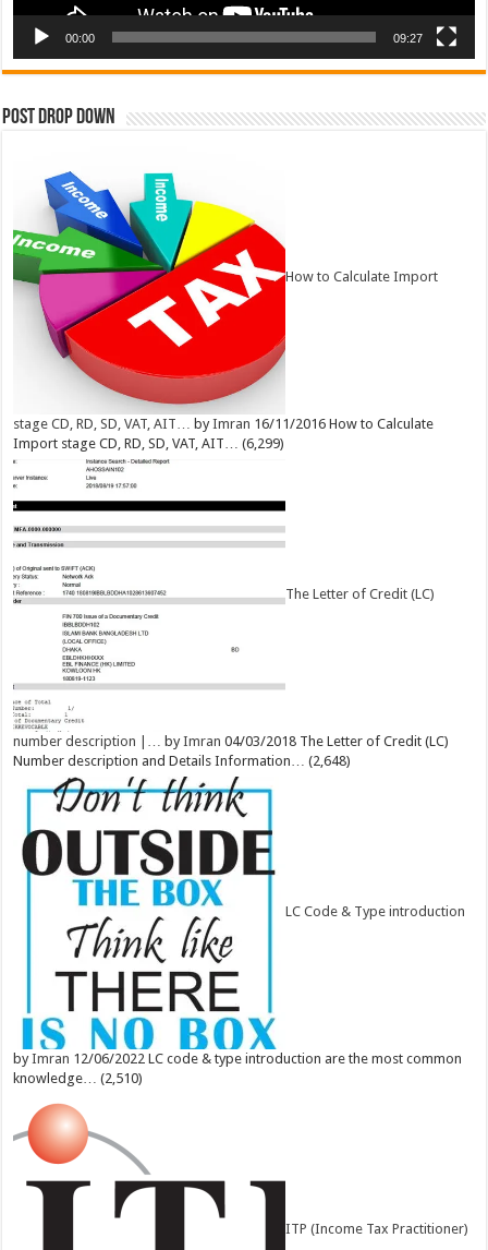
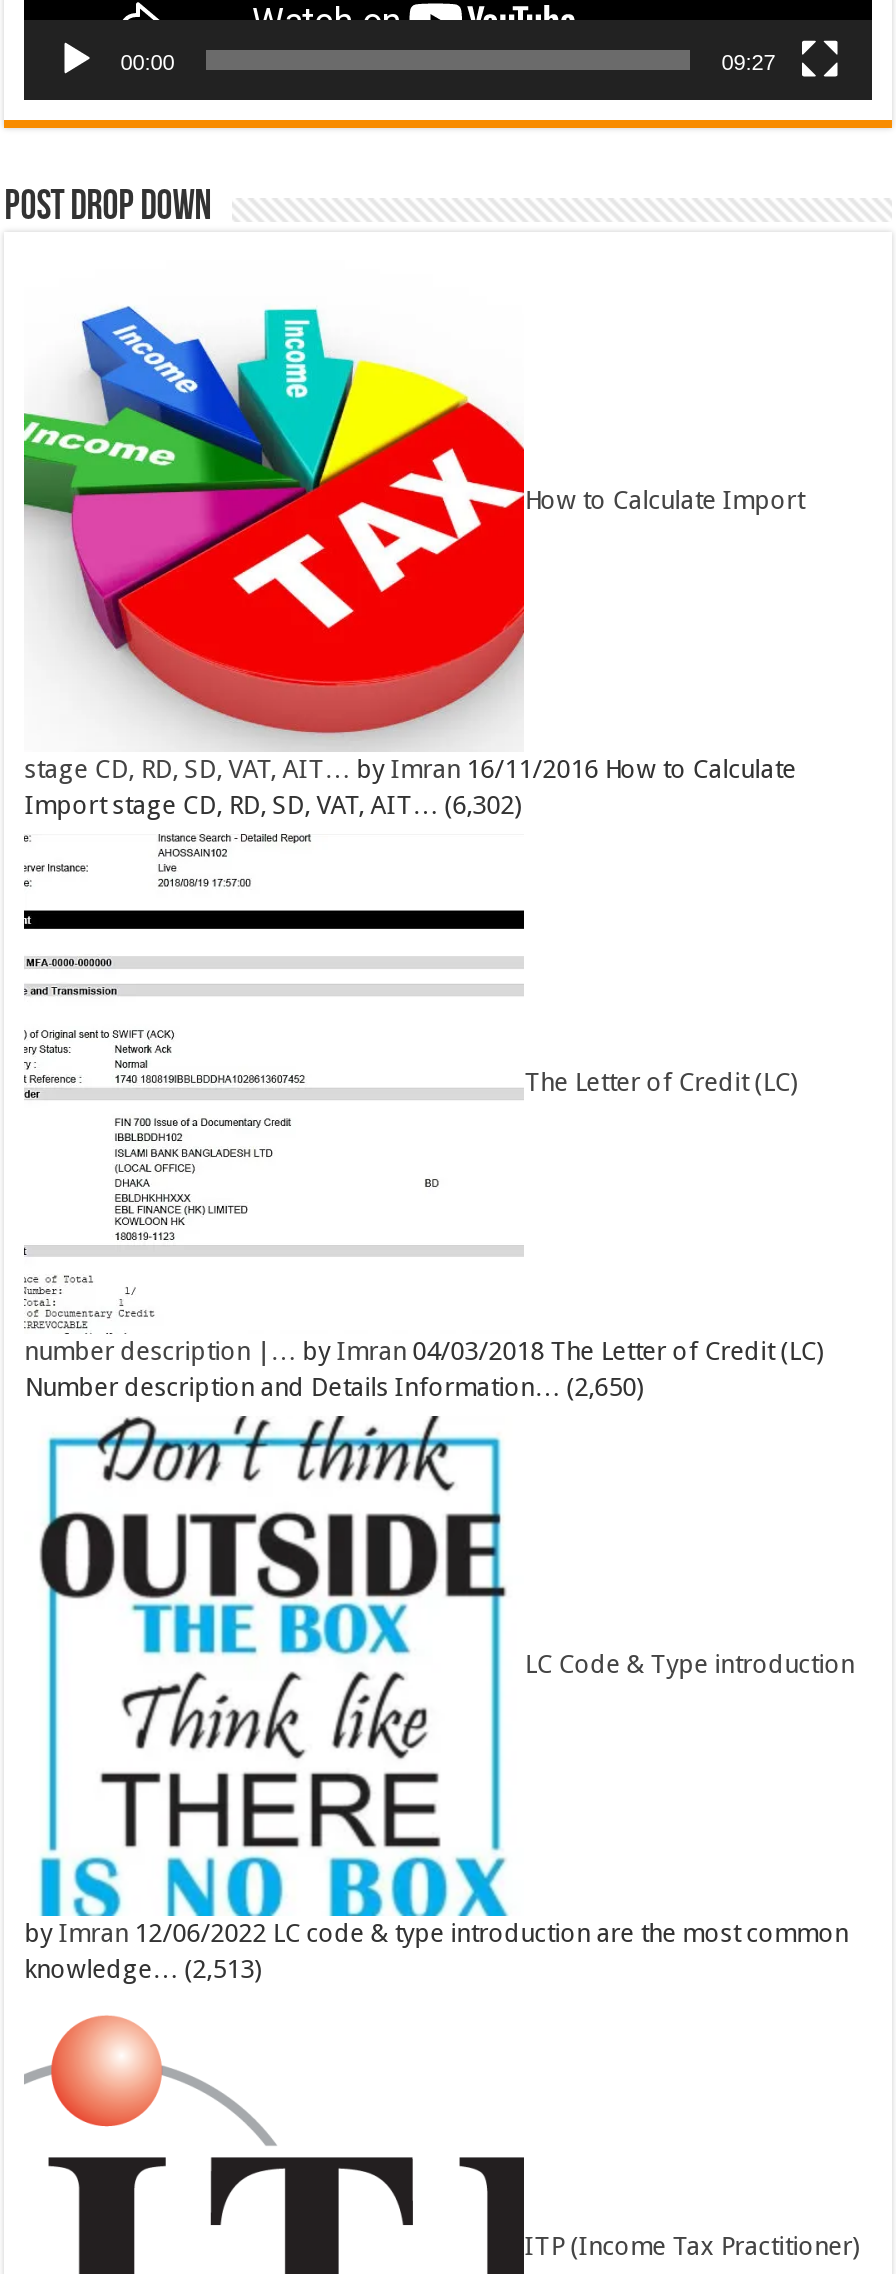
- Import stage CD, RD, SD, VAT, AIT… (6,299)
+ Import stage CD, RD, SD, VAT, AIT… (6,302)

- Number description and Details Information… (2,648)
+ Number description and Details Information… (2,650)

- knowledge… (2,510)
+ knowledge… (2,513)
